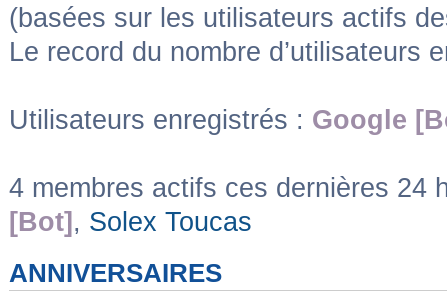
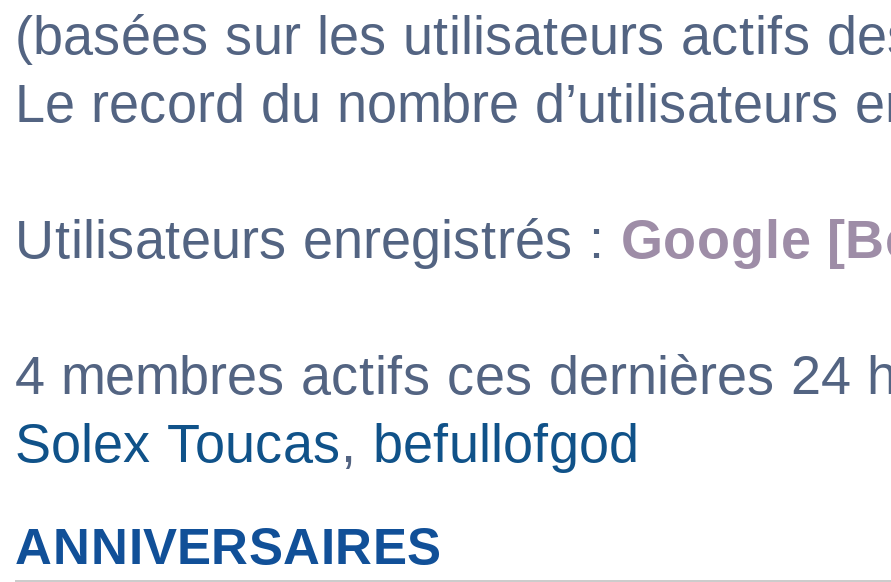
- [Bot], Solex Toucas
+ Solex Toucas, befullofgod
